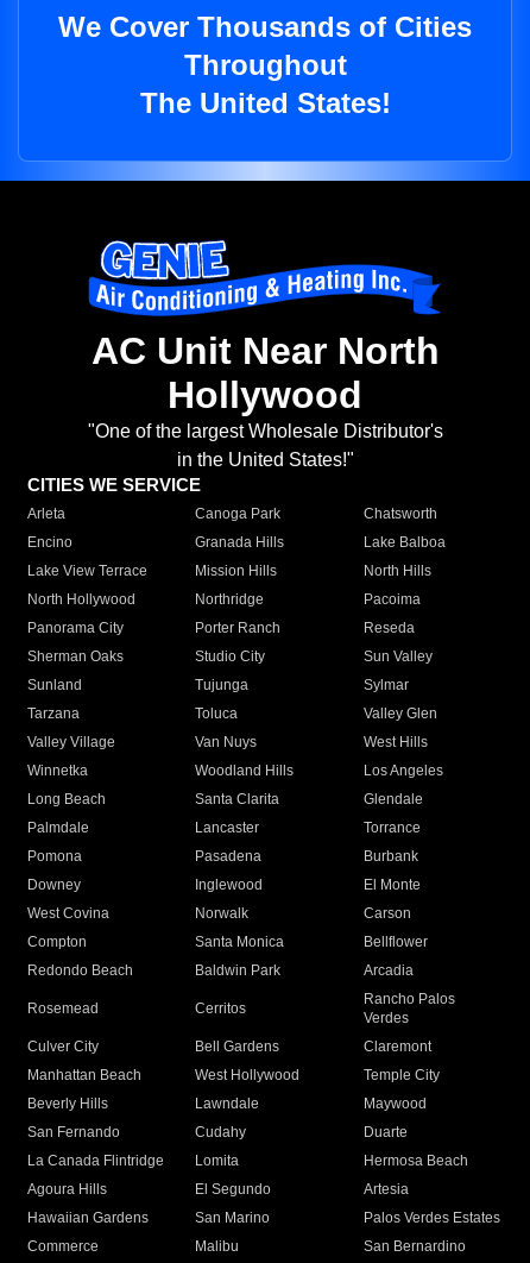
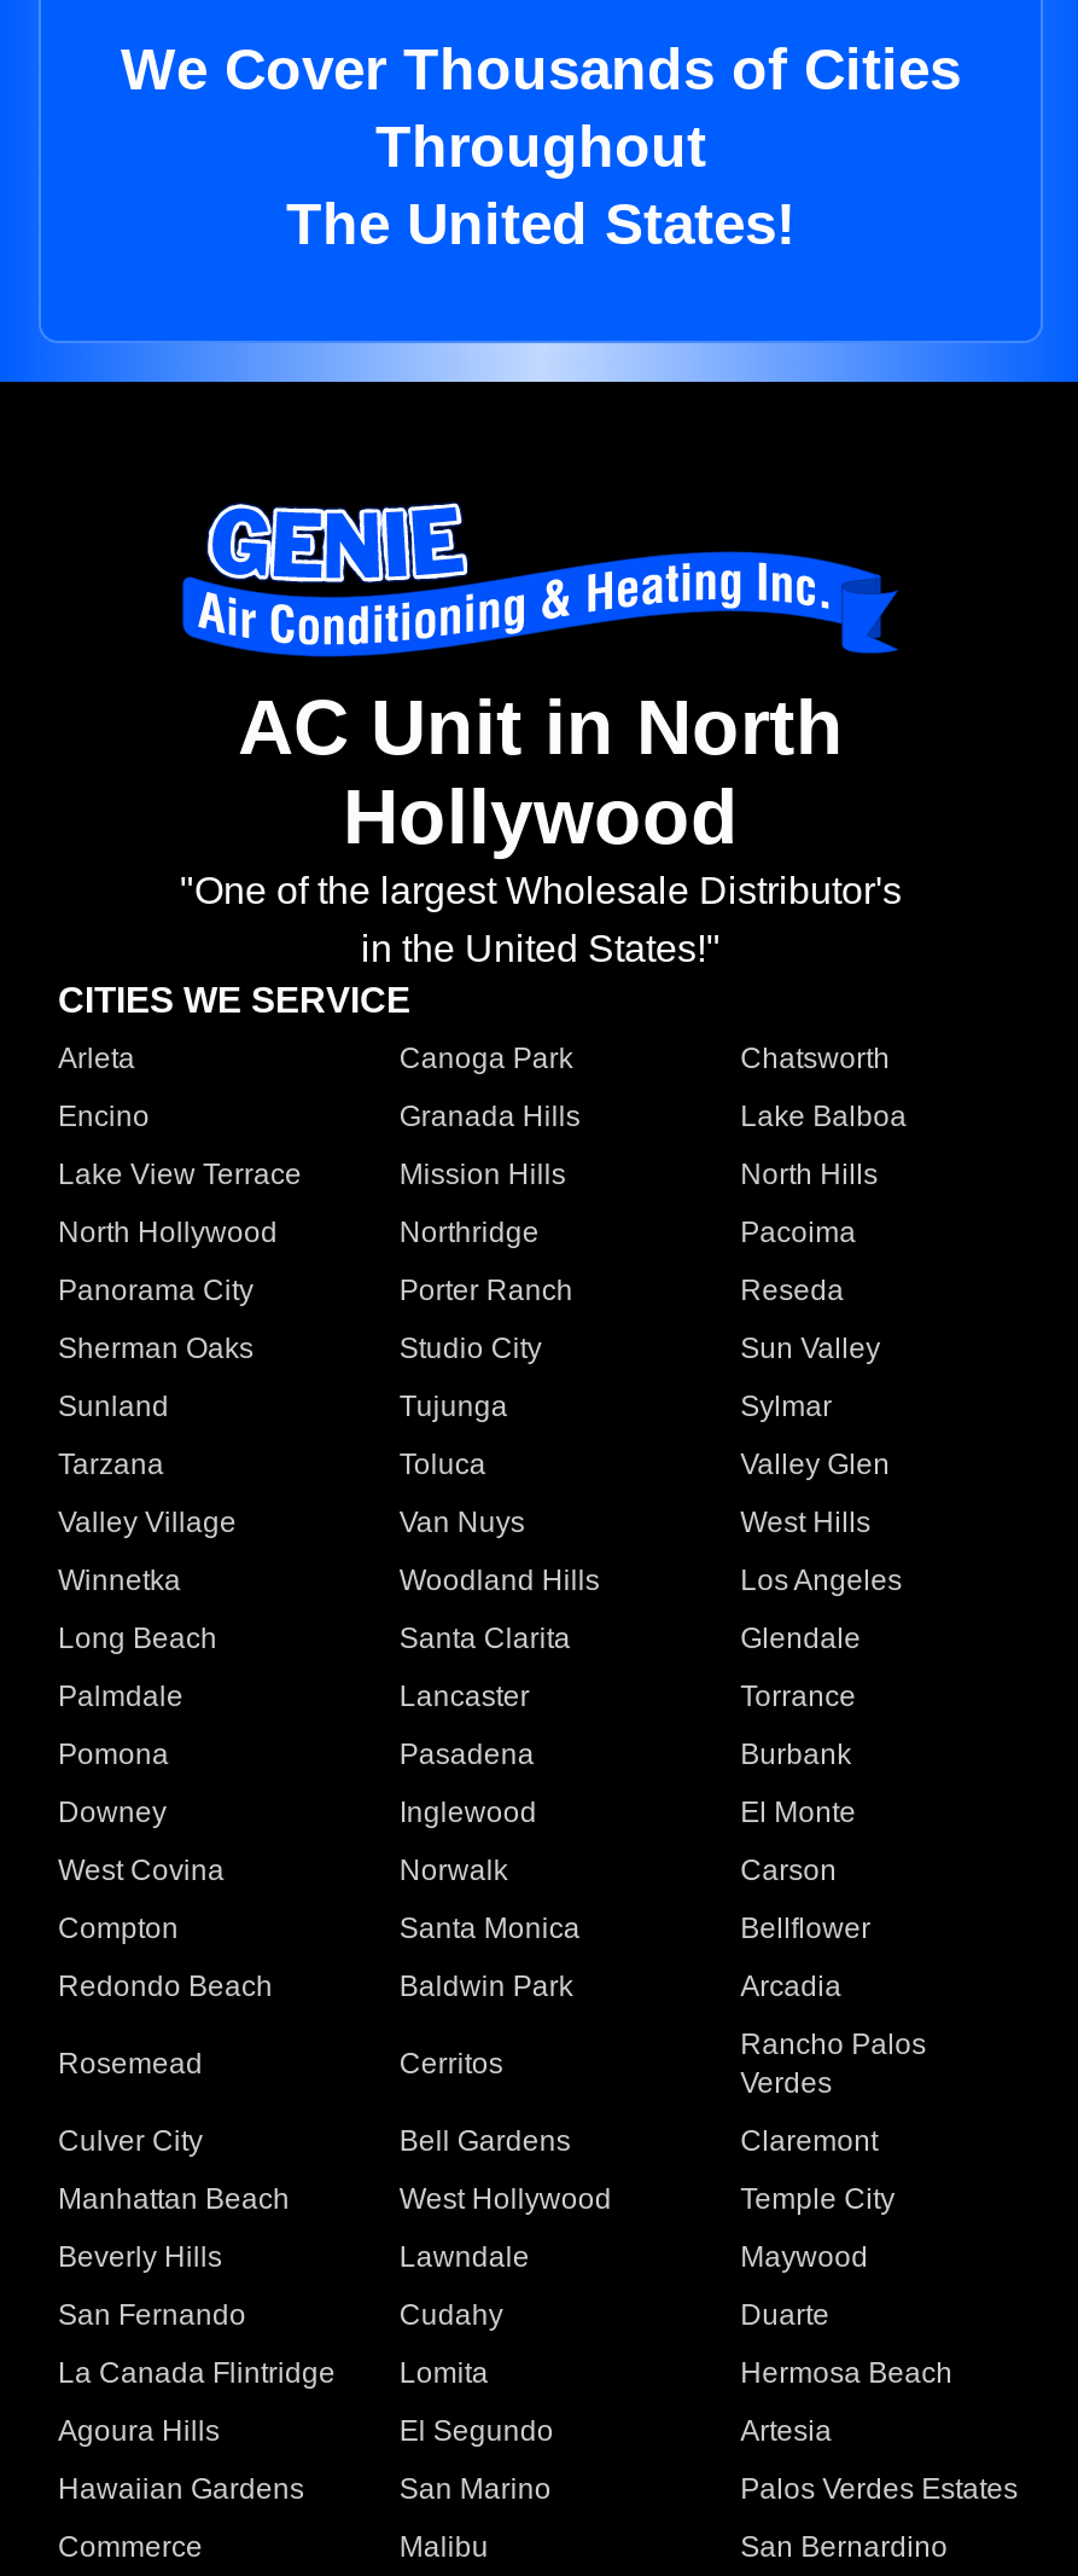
- AC Unit Near North
+ AC Unit in North
